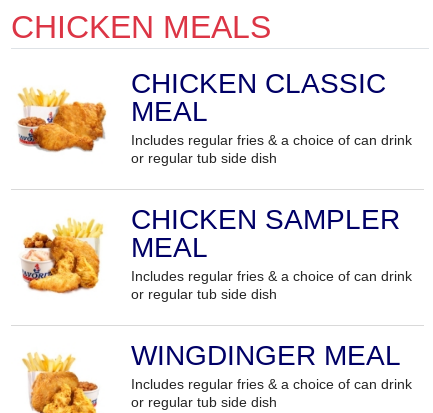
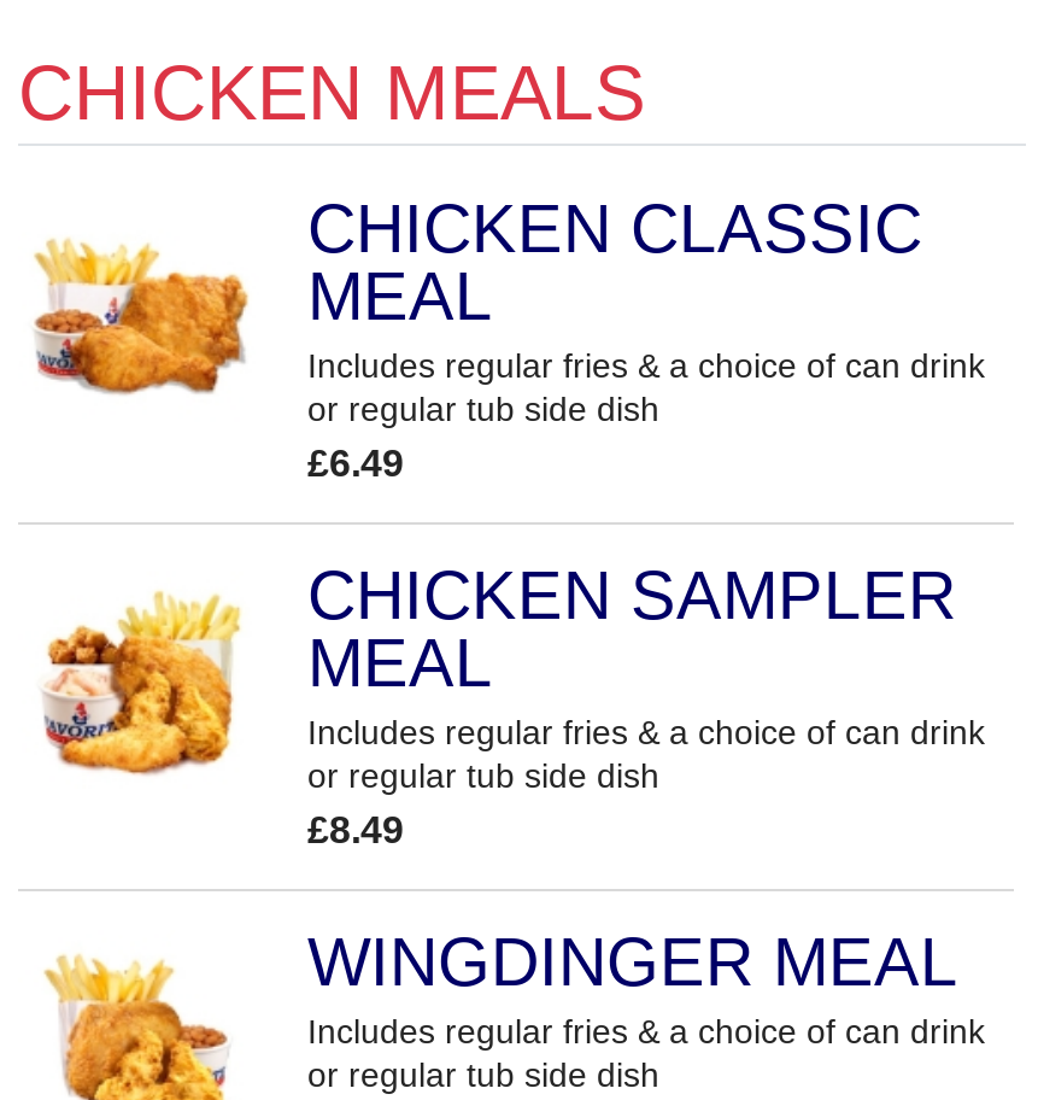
+ £6.49

+ £8.49
